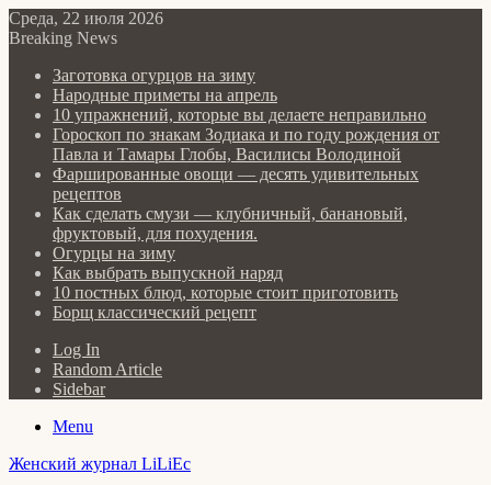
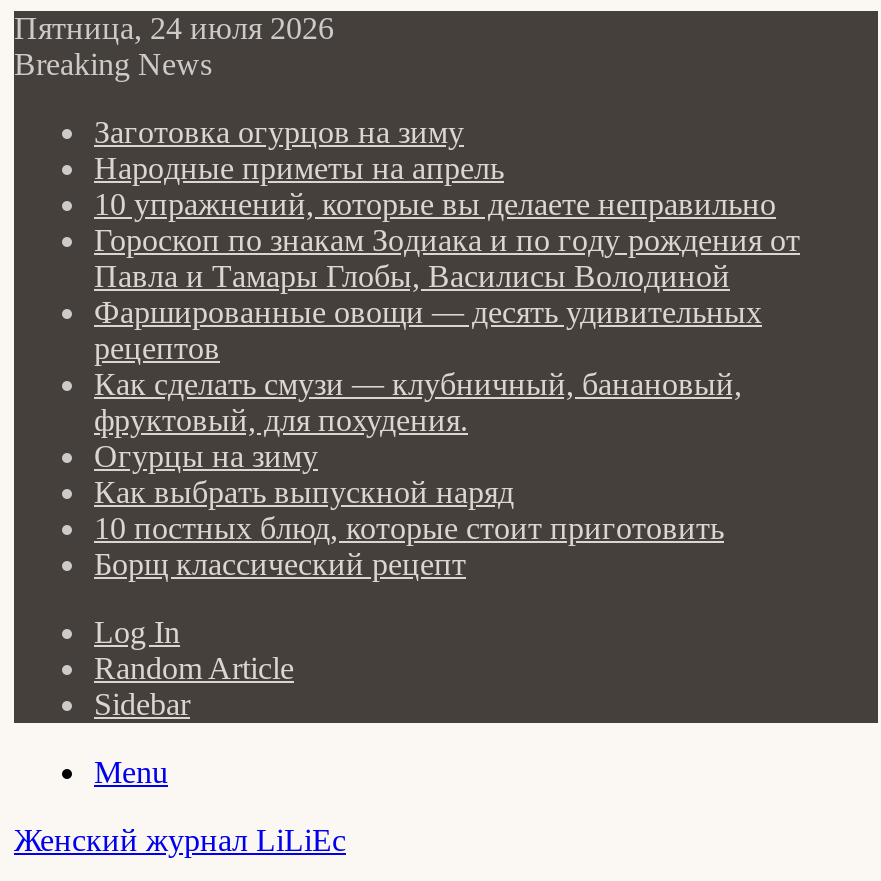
- Среда, 22 июля 2026
+ Пятница, 24 июля 2026
